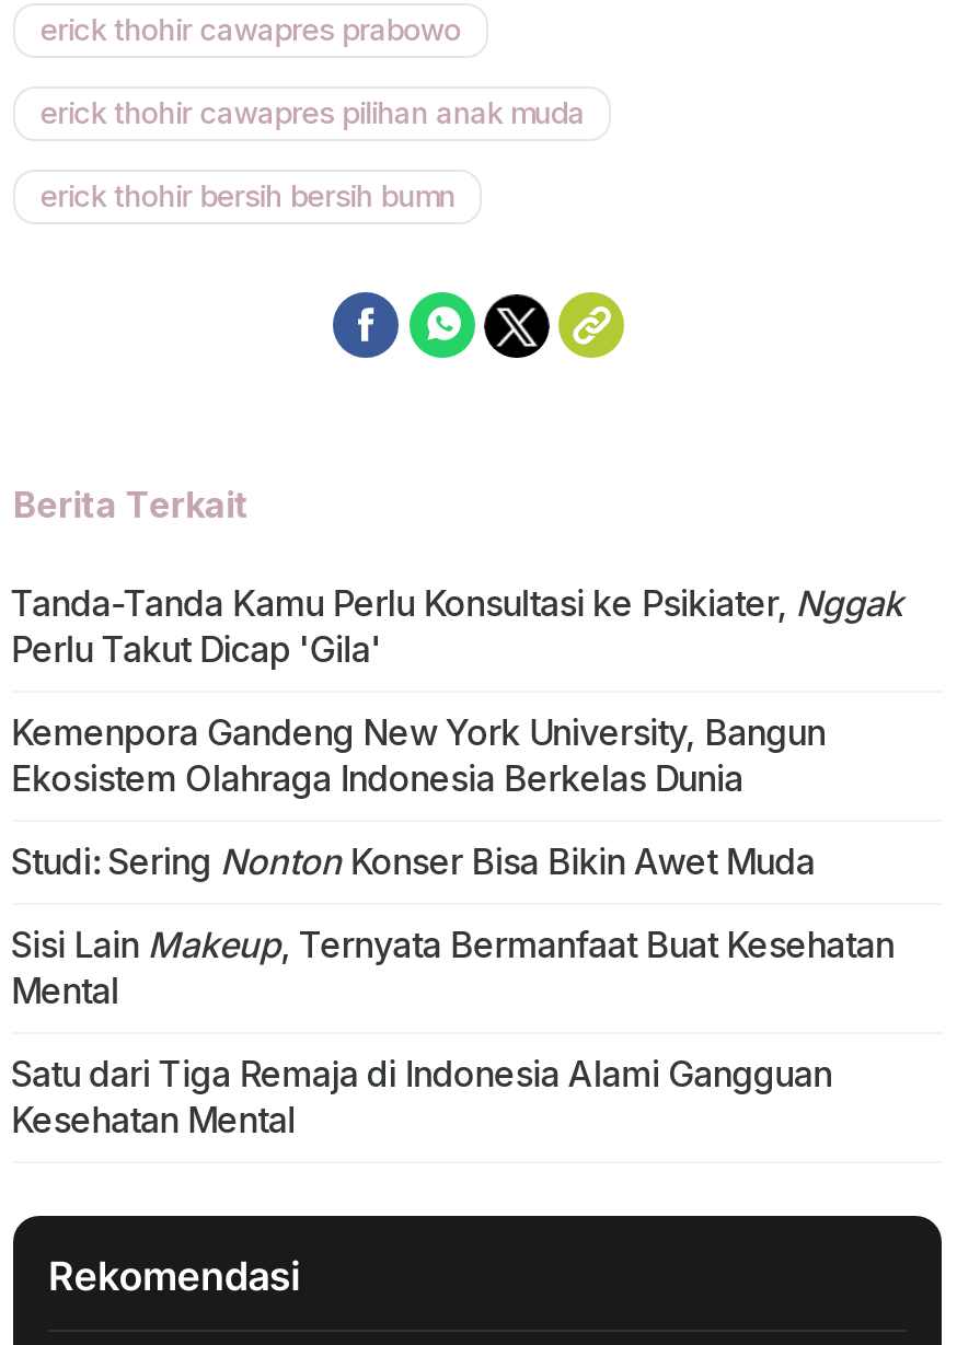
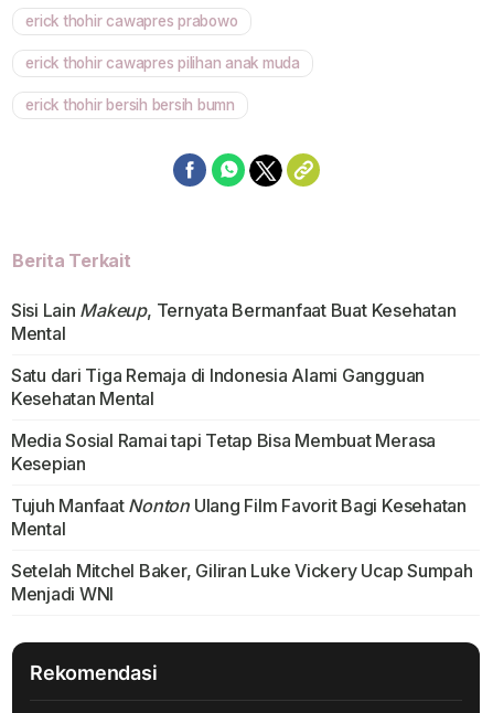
- Tanda-Tanda Kamu Perlu Konsultasi ke Psikiater, Nggak
- Perlu Takut Dicap 'Gila'
- Kemenpora Gandeng New York University, Bangun
- Ekosistem Olahraga Indonesia Berkelas Dunia
- Studi: Sering Nonton Konser Bisa Bikin Awet Muda

moved up: Sisi Lain Makeup, Ternyata Bermanfaat Buat Kesehatan | Mental | Satu dari Tiga Remaja di Indonesia Alami Gangguan | Kesehatan Mental

+ Media Sosial Ramai tapi Tetap Bisa Membuat Merasa
+ Kesepian
+ Tujuh Manfaat Nonton Ulang Film Favorit Bagi Kesehatan
+ Mental
+ Setelah Mitchel Baker, Giliran Luke Vickery Ucap Sumpah
+ Menjadi WNI
